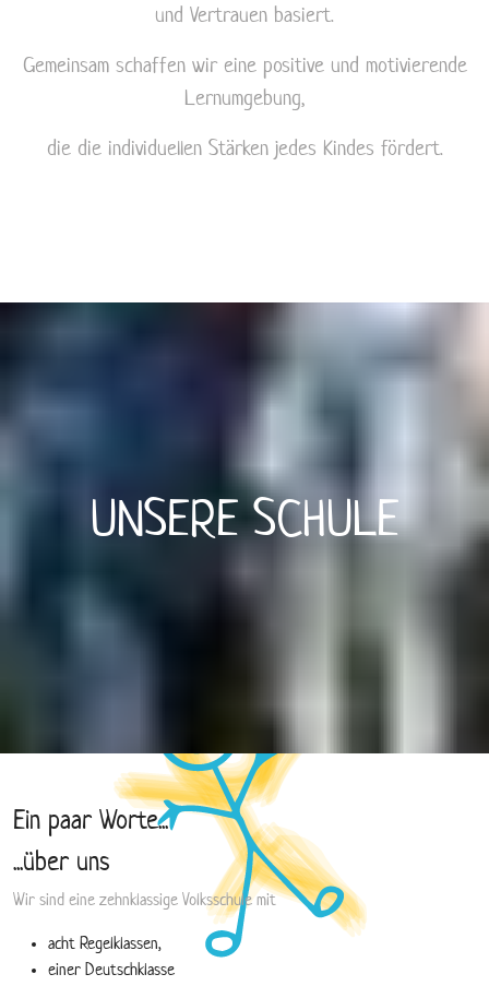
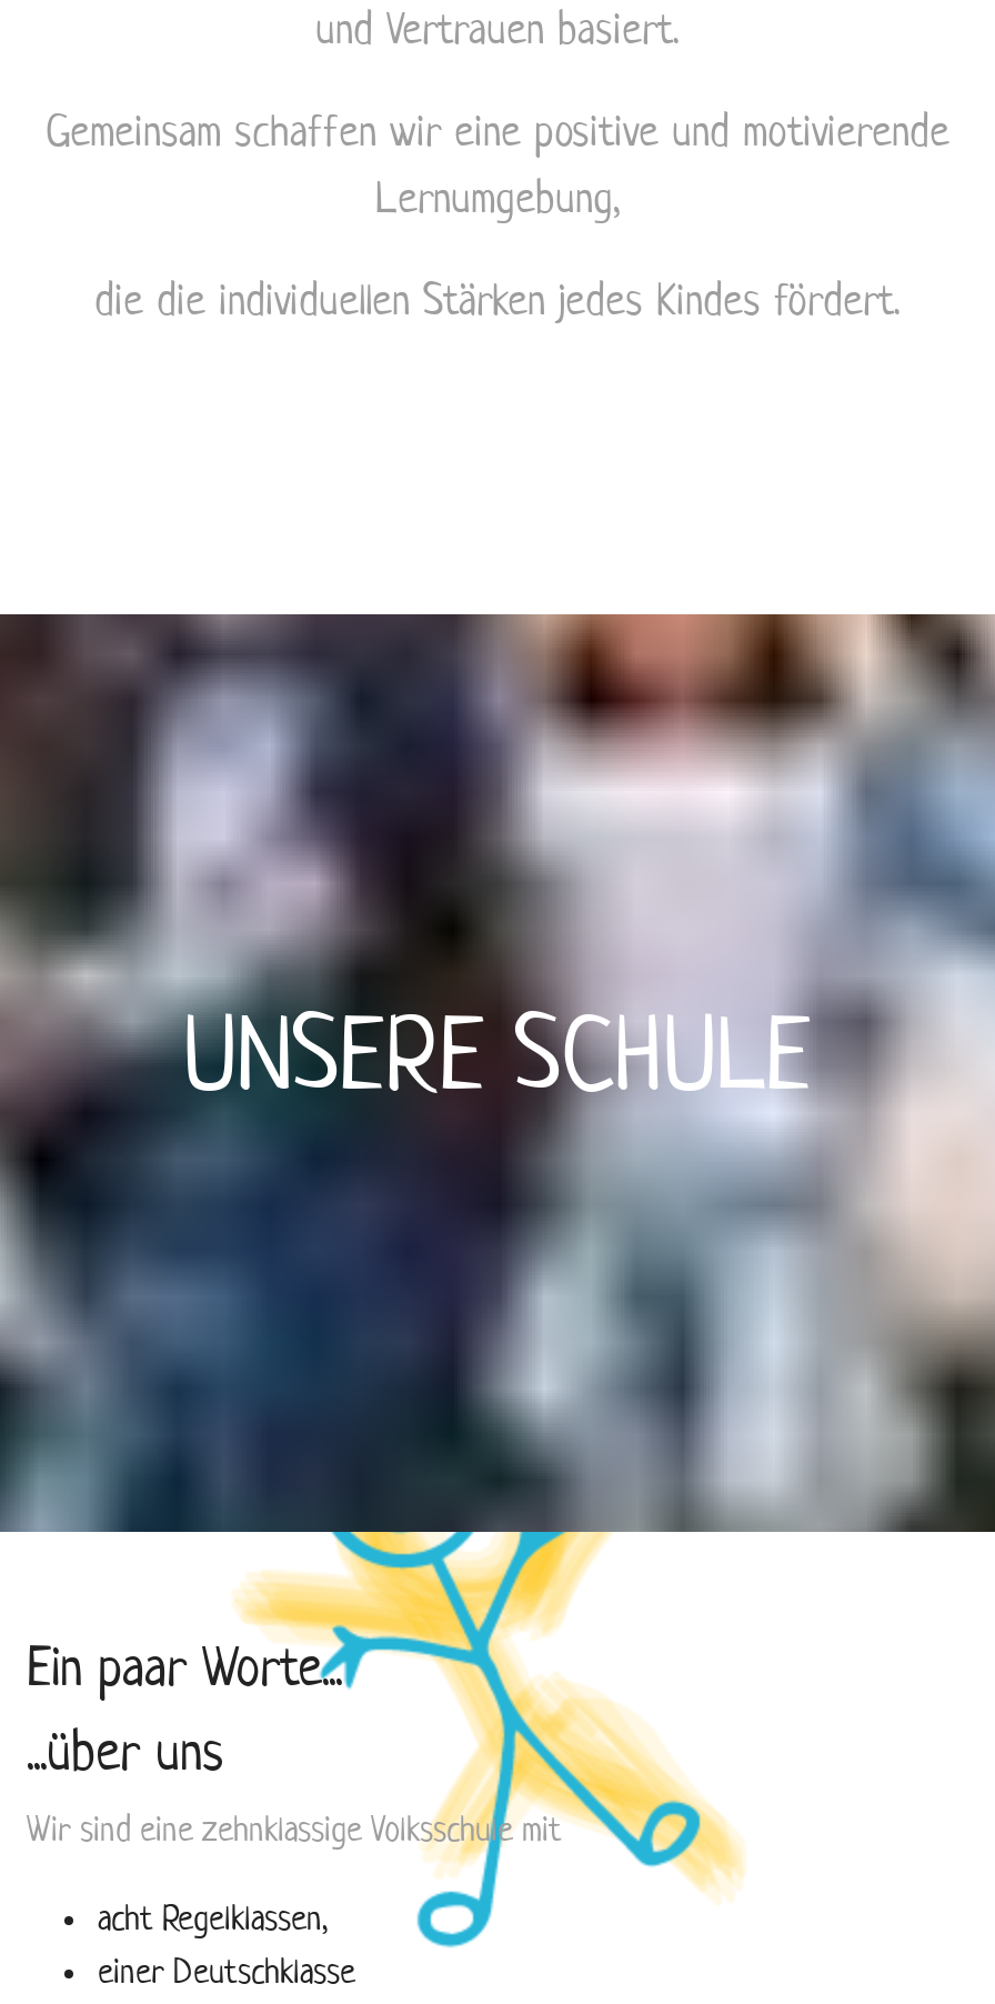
- [image]
+ [image]
